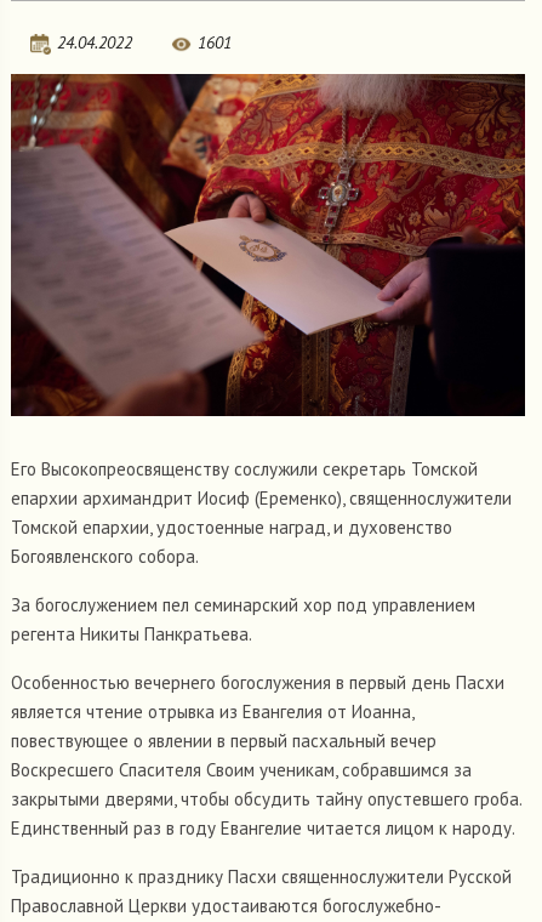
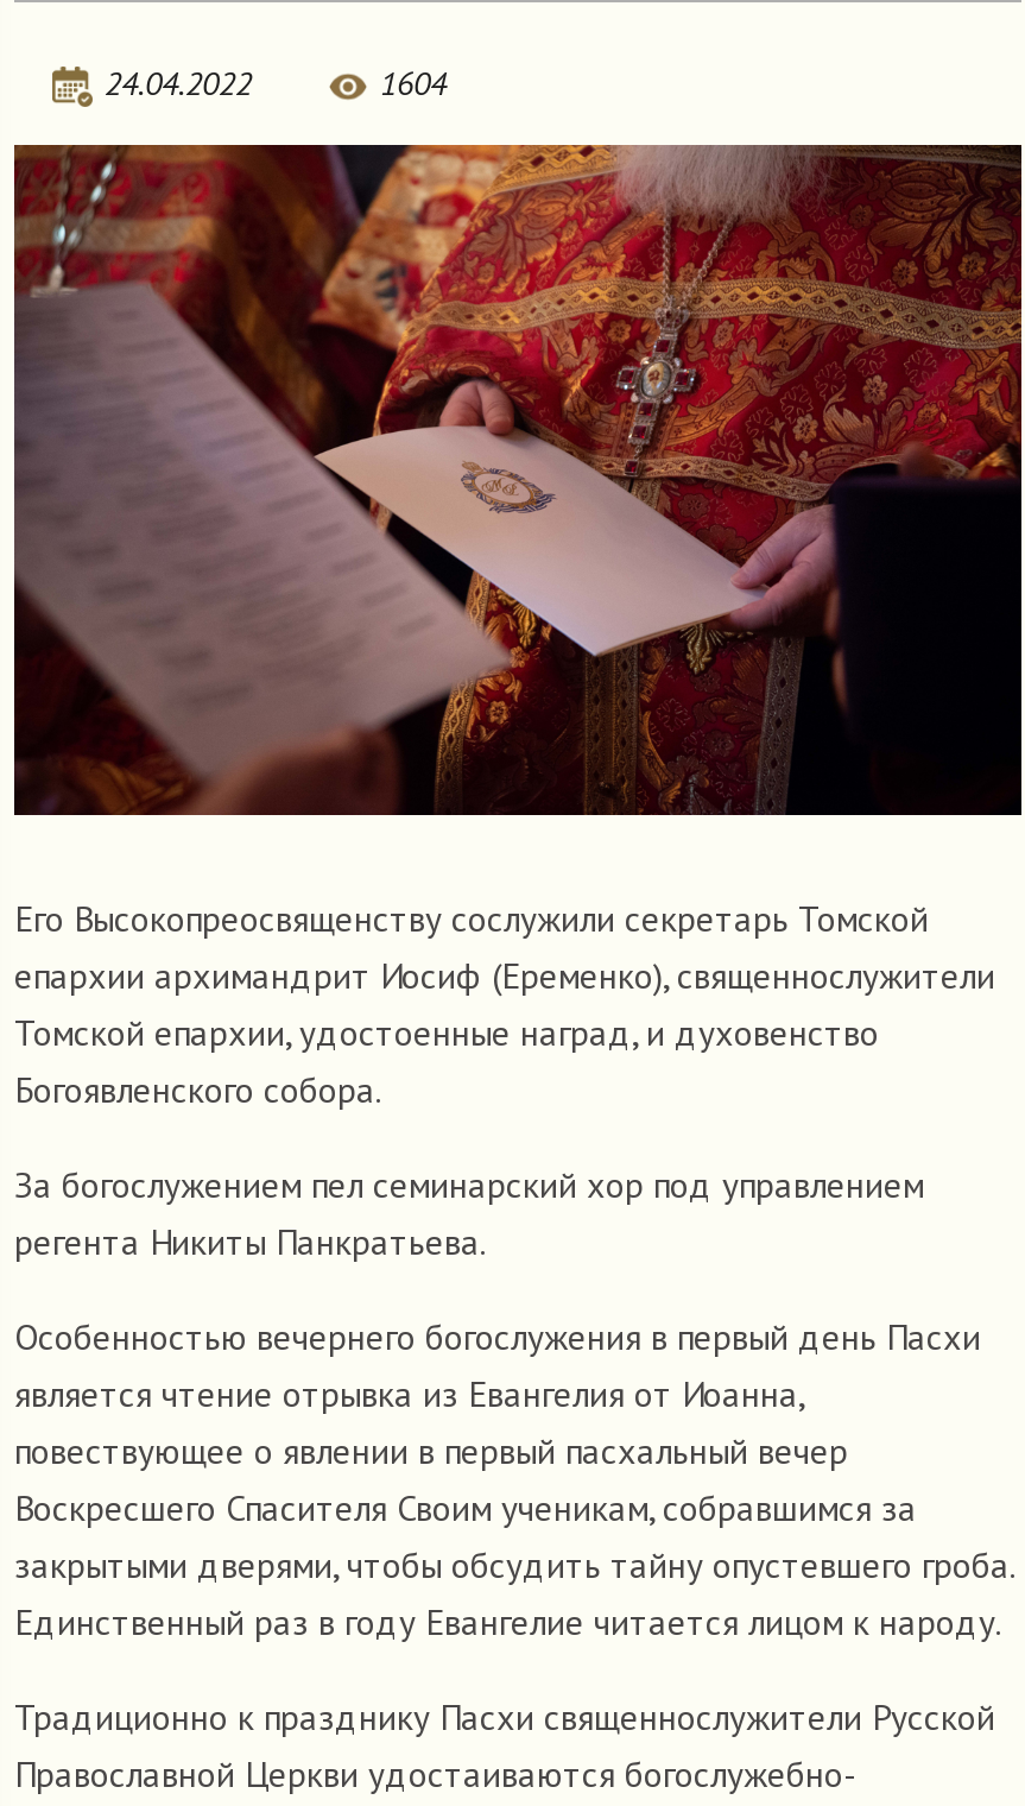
- 1601
+ 1604
